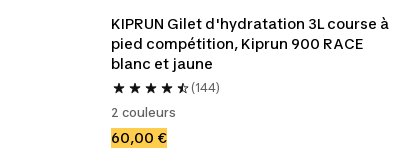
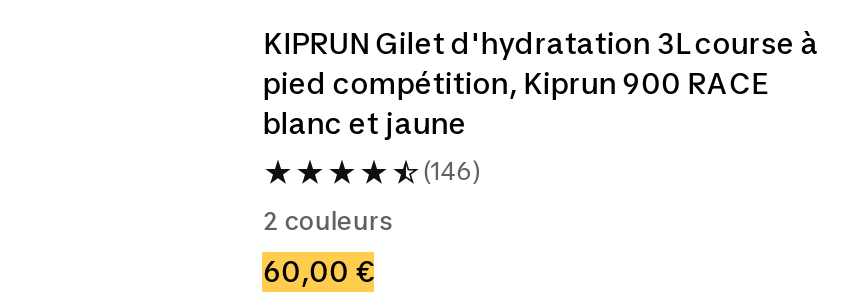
- (144)
+ (146)
